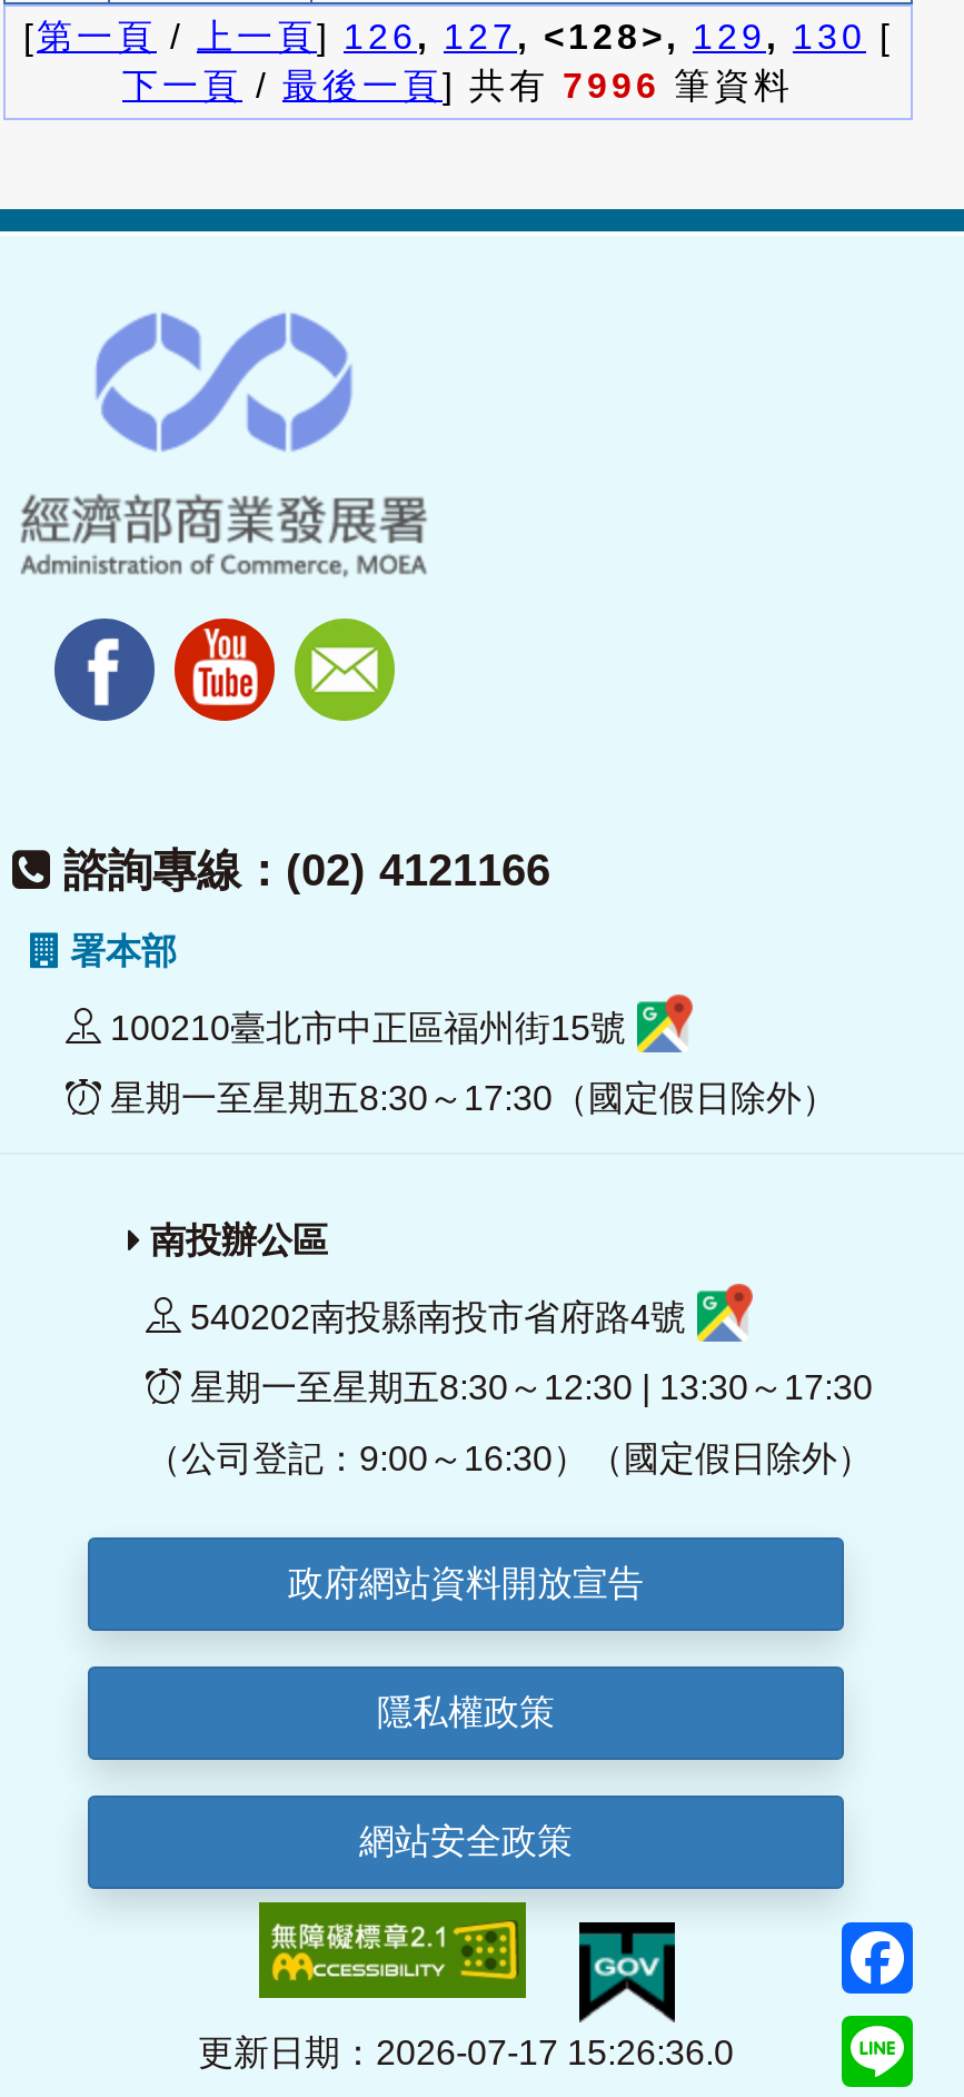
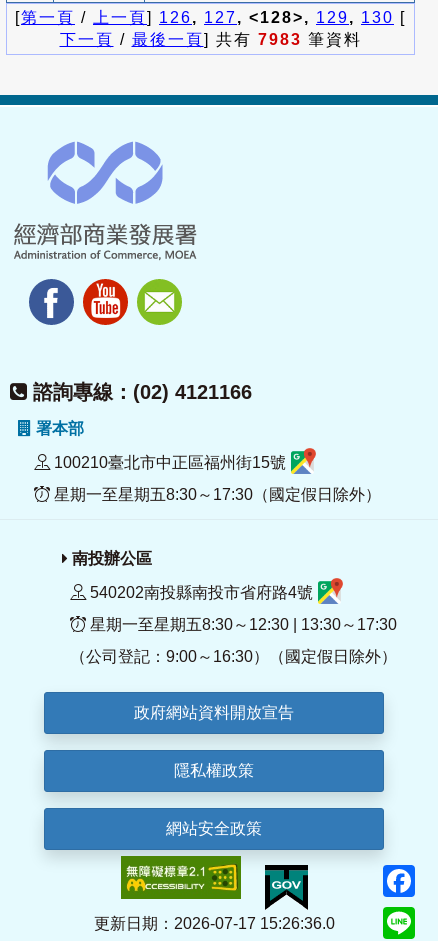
- 下一頁/最後一頁] 共有7996筆資料
+ 下一頁/最後一頁] 共有7983筆資料
